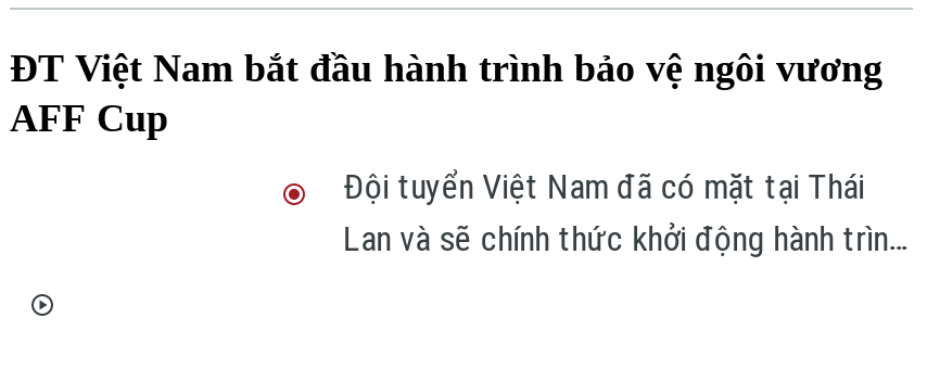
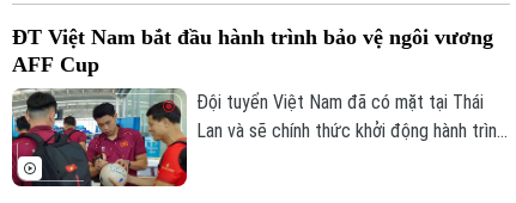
+ [image]
